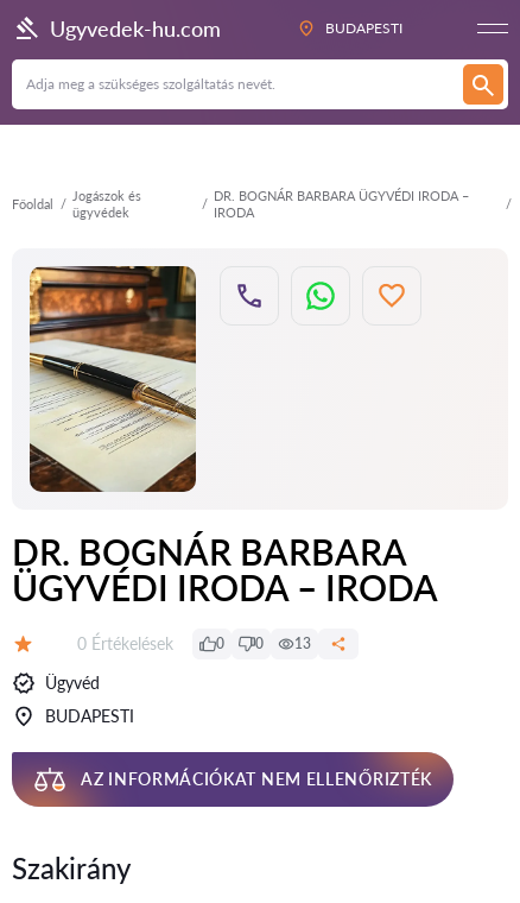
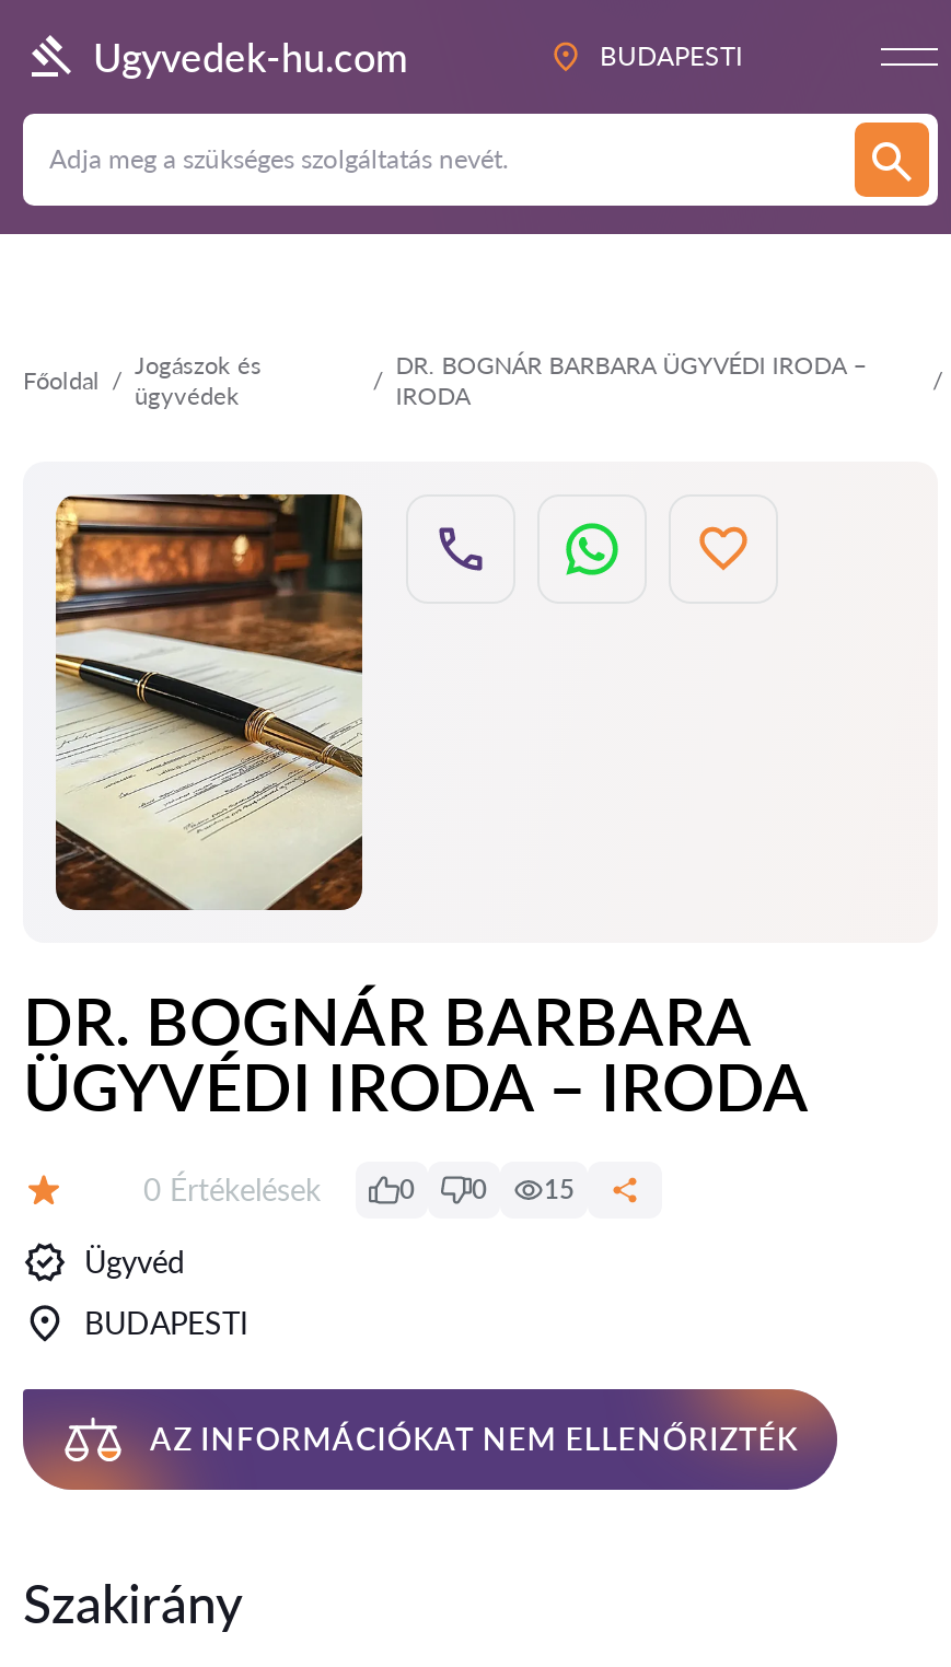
- 13
+ 15
